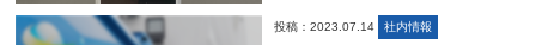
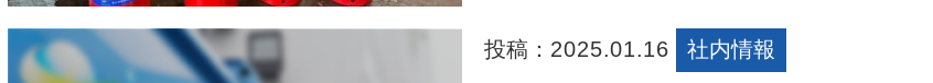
- 投稿：2023.07.14 社内情報
+ 投稿：2025.01.16 社内情報
